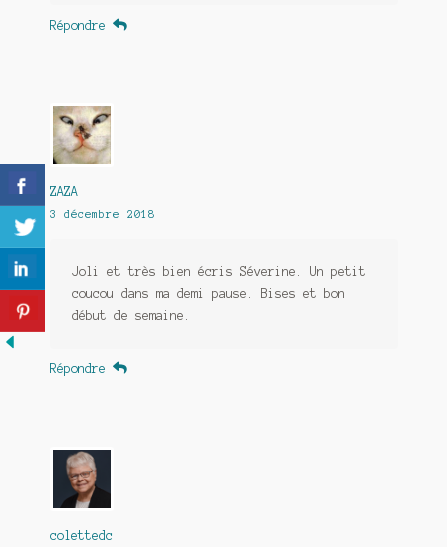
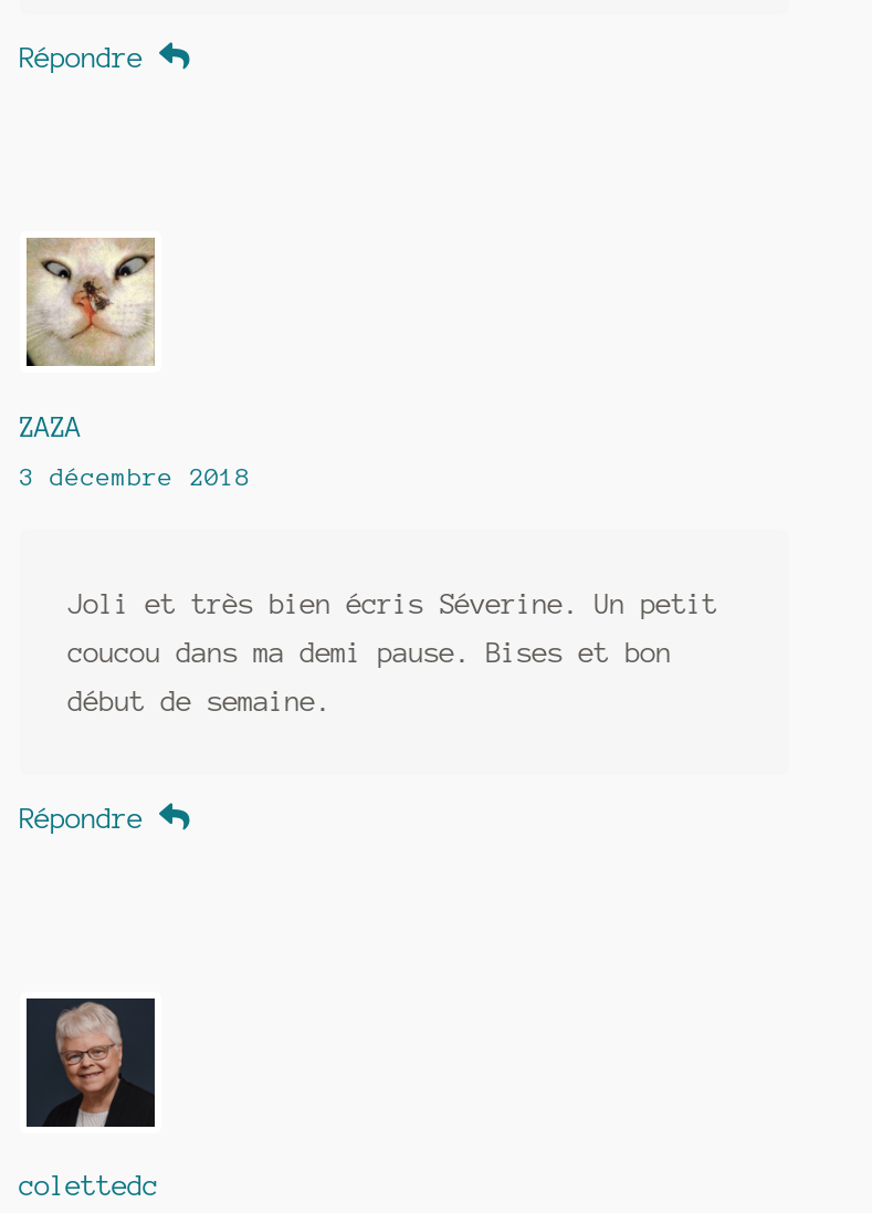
- [image]
